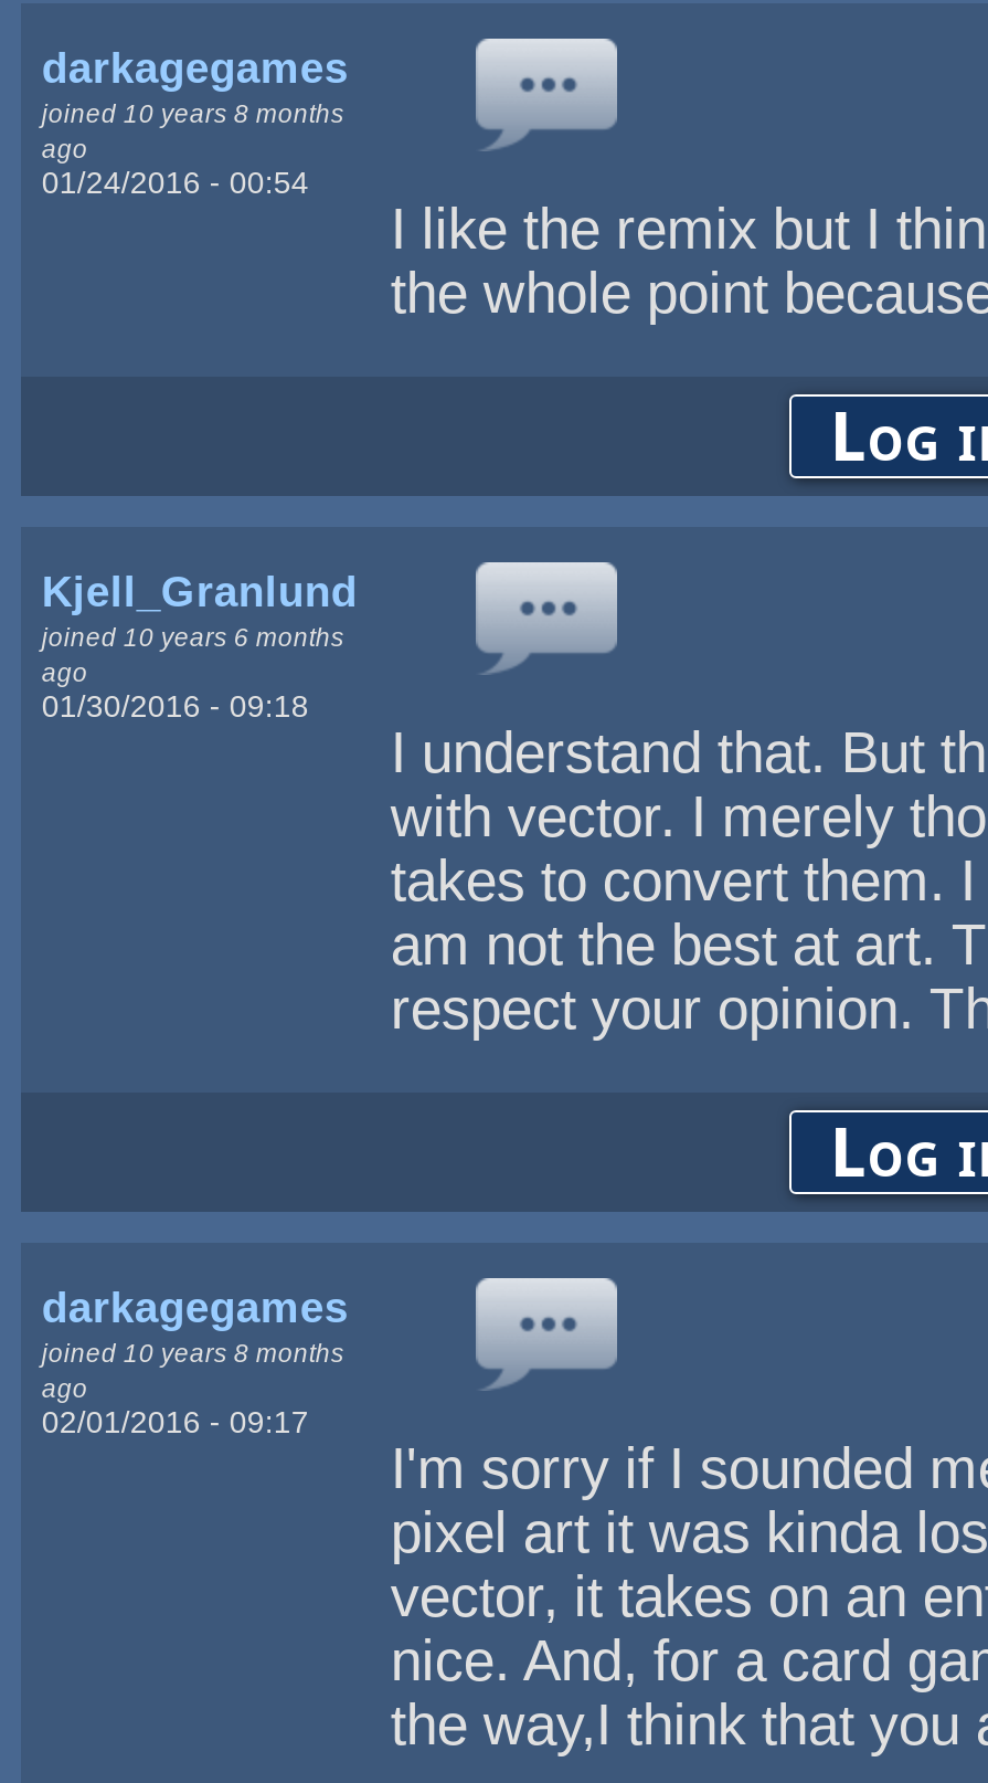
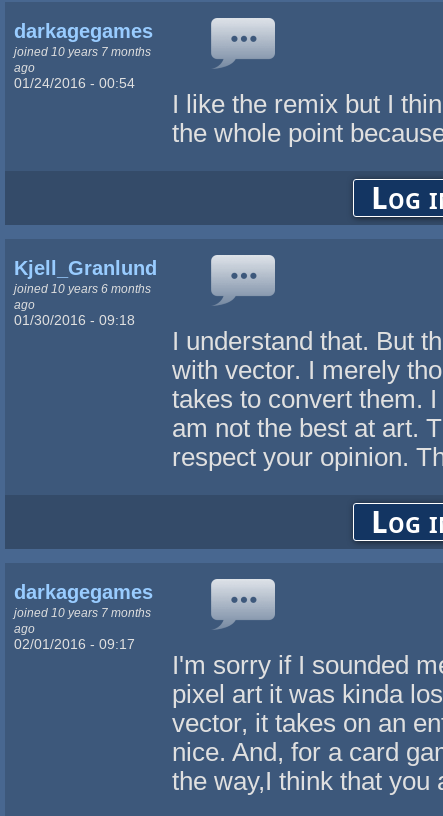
- joined 10 years 8 months
+ joined 10 years 7 months

- joined 10 years 8 months
+ joined 10 years 7 months
